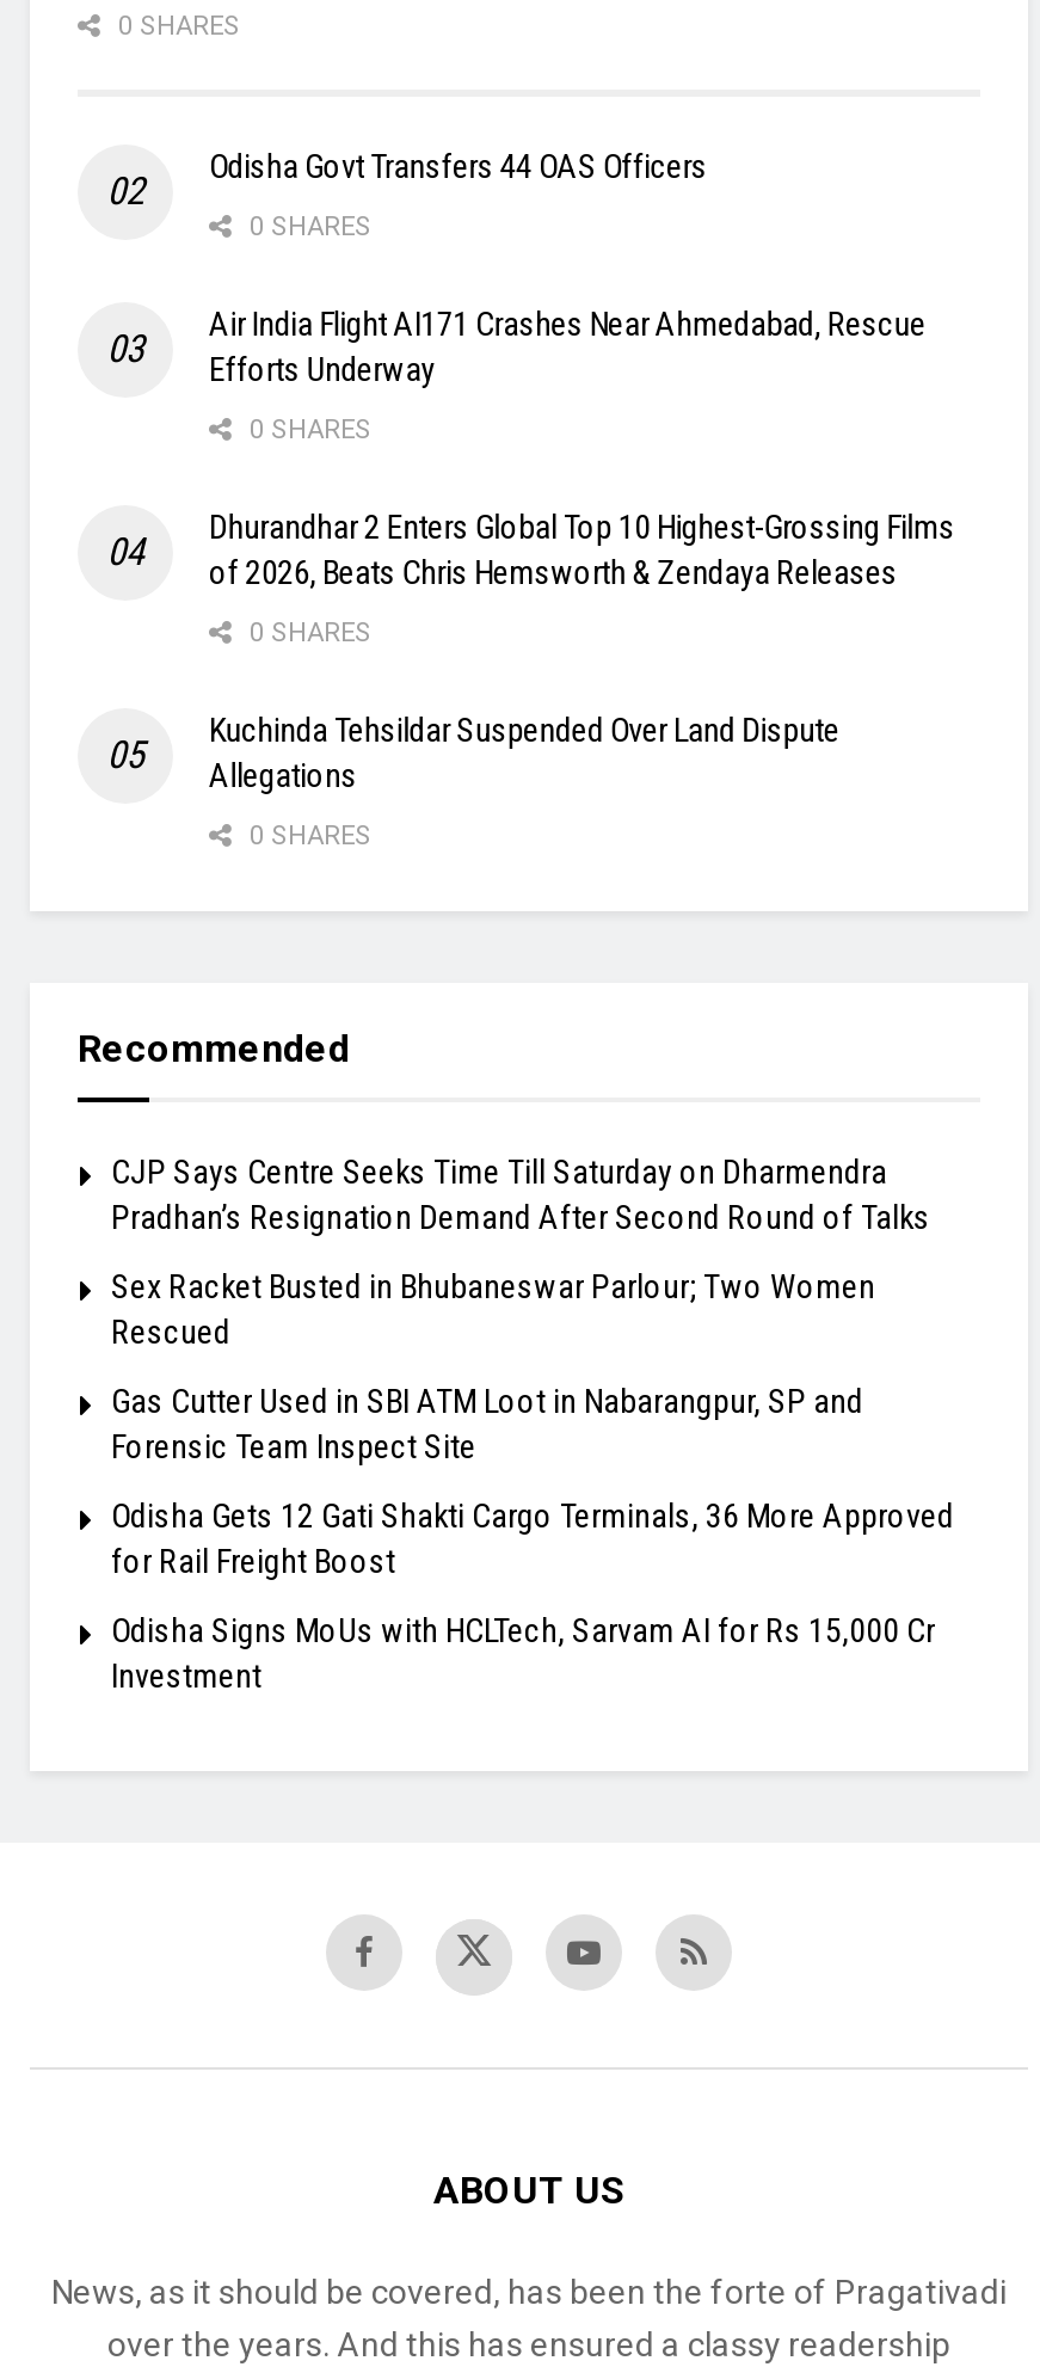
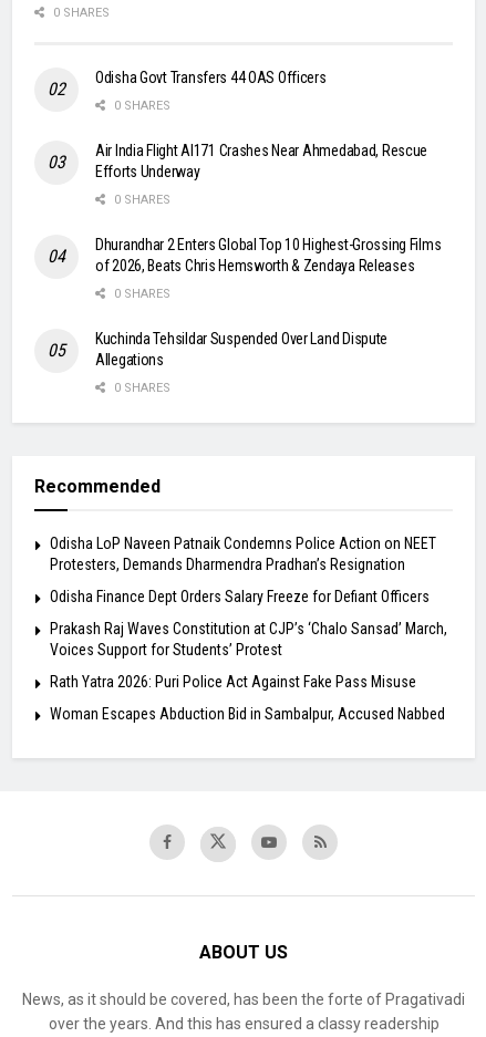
- CJP Says Centre Seeks Time Till Saturday on Dharmendra
- Pradhan’s Resignation Demand After Second Round of Talks
+ Odisha LoP Naveen Patnaik Condemns Police Action on NEET
+ Protesters, Demands Dharmendra Pradhan’s Resignation

- Sex Racket Busted in Bhubaneswar Parlour; Two Women
- Rescued
+ Odisha Finance Dept Orders Salary Freeze for Defiant Officers

- Gas Cutter Used in SBI ATM Loot in Nabarangpur, SP and
- Forensic Team Inspect Site
+ Prakash Raj Waves Constitution at CJP’s ‘Chalo Sansad’ March,
+ Voices Support for Students’ Protest

- Odisha Gets 12 Gati Shakti Cargo Terminals, 36 More Approved
- for Rail Freight Boost
+ Rath Yatra 2026: Puri Police Act Against Fake Pass Misuse

- Odisha Signs MoUs with HCLTech, Sarvam AI for Rs 15,000 Cr
- Investment
+ Woman Escapes Abduction Bid in Sambalpur, Accused Nabbed
